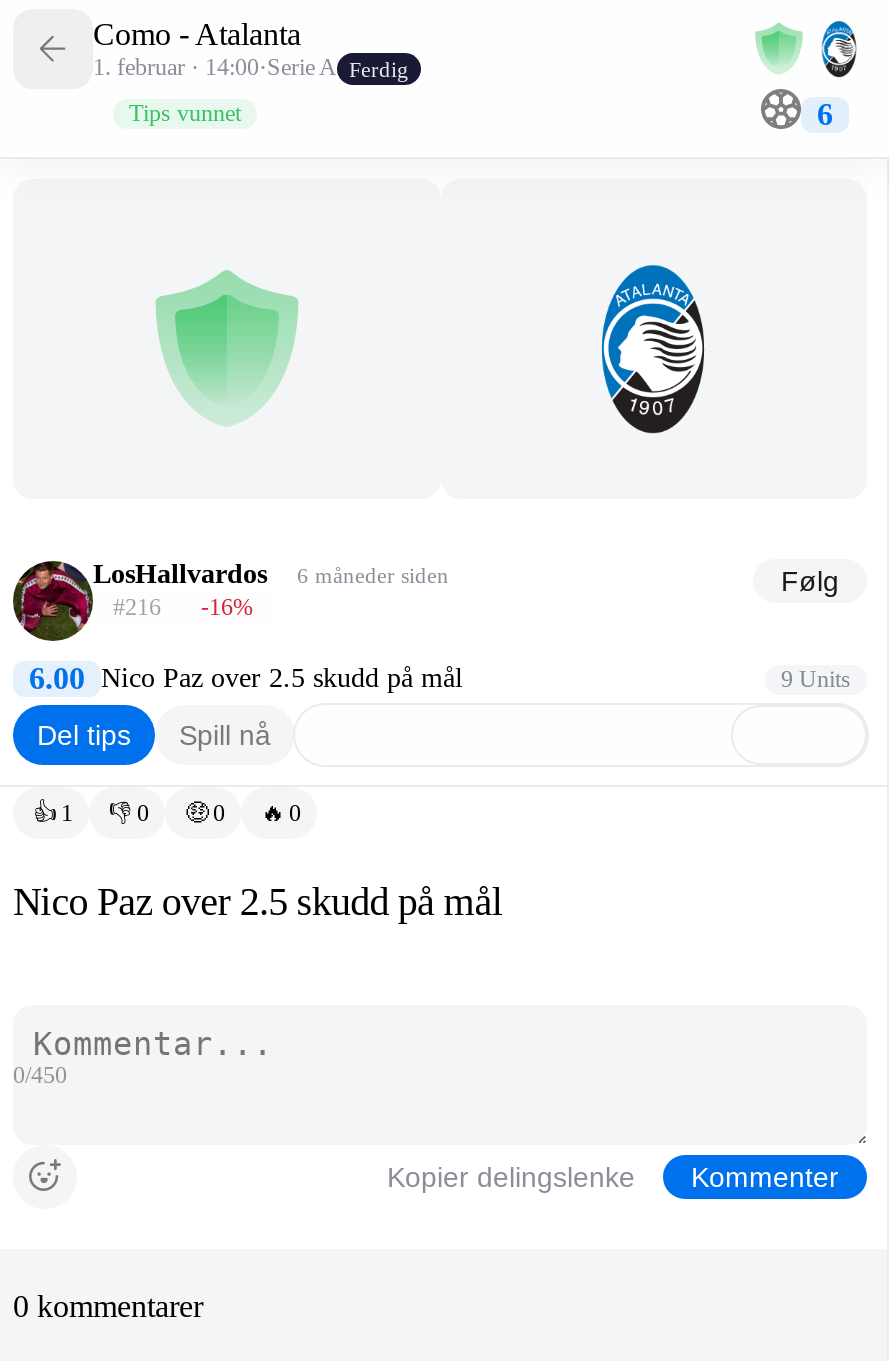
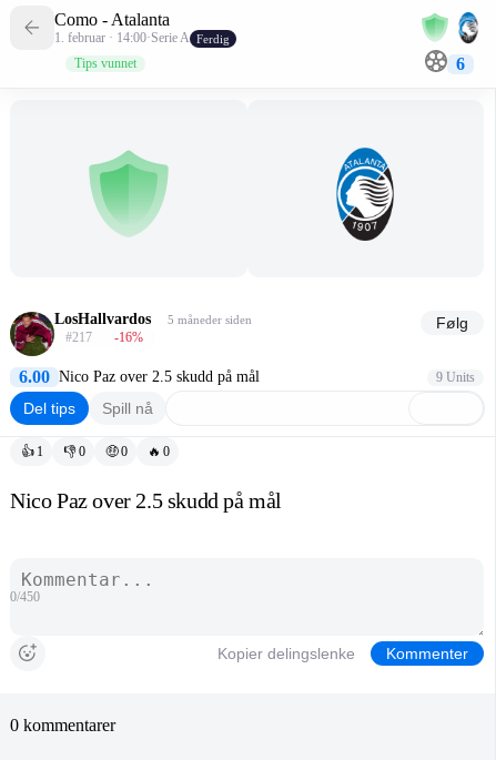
- 6 måneder siden
+ 5 måneder siden

- #216 -16%
+ #217 -16%
